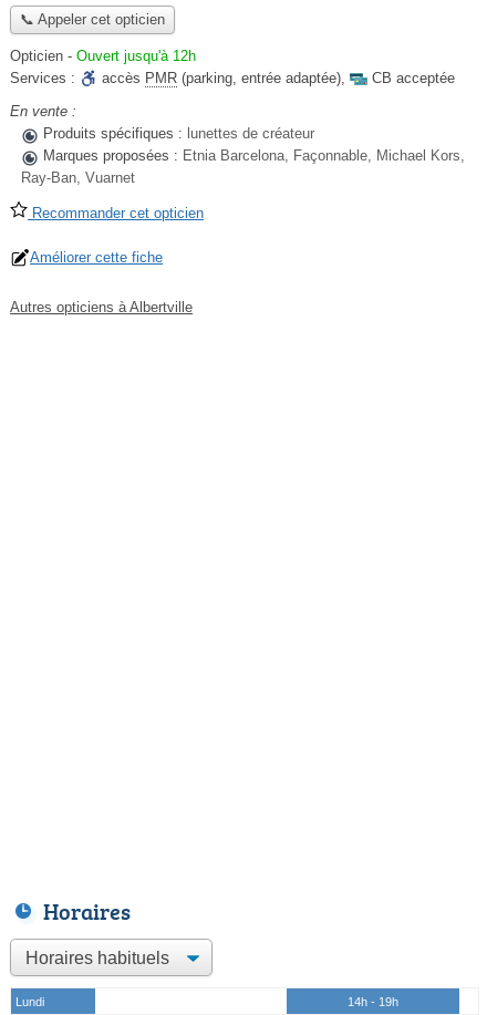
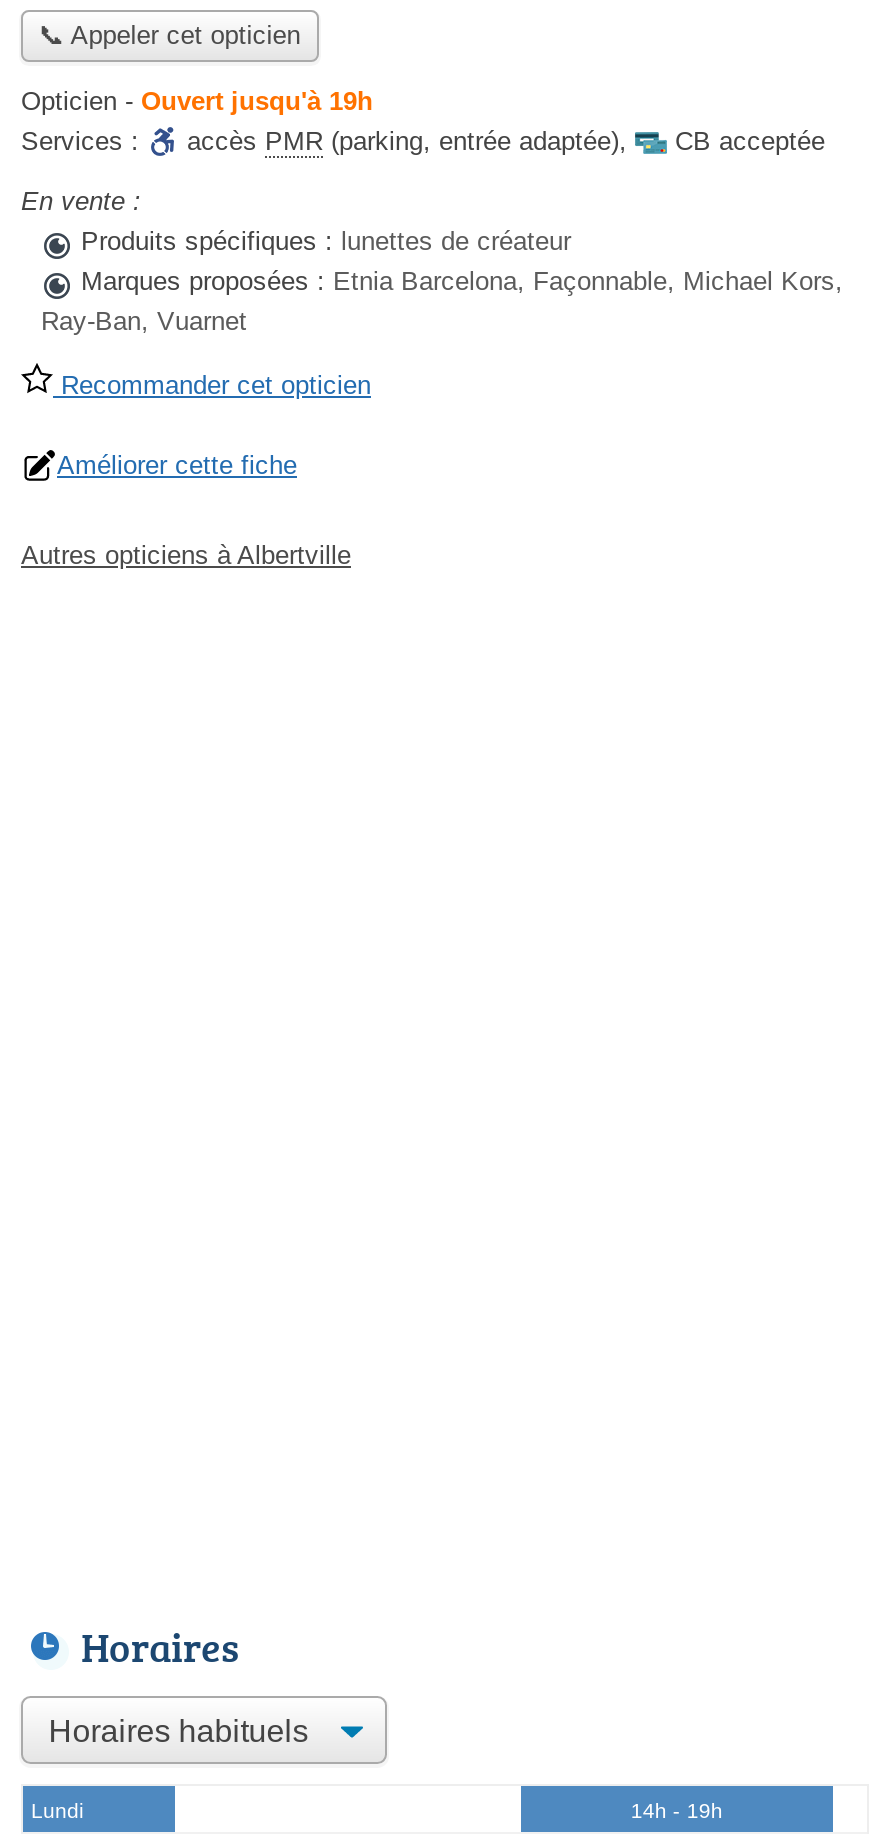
- Opticien - Ouvert jusqu'à 12h
+ Opticien - Ouvert jusqu'à 19h
